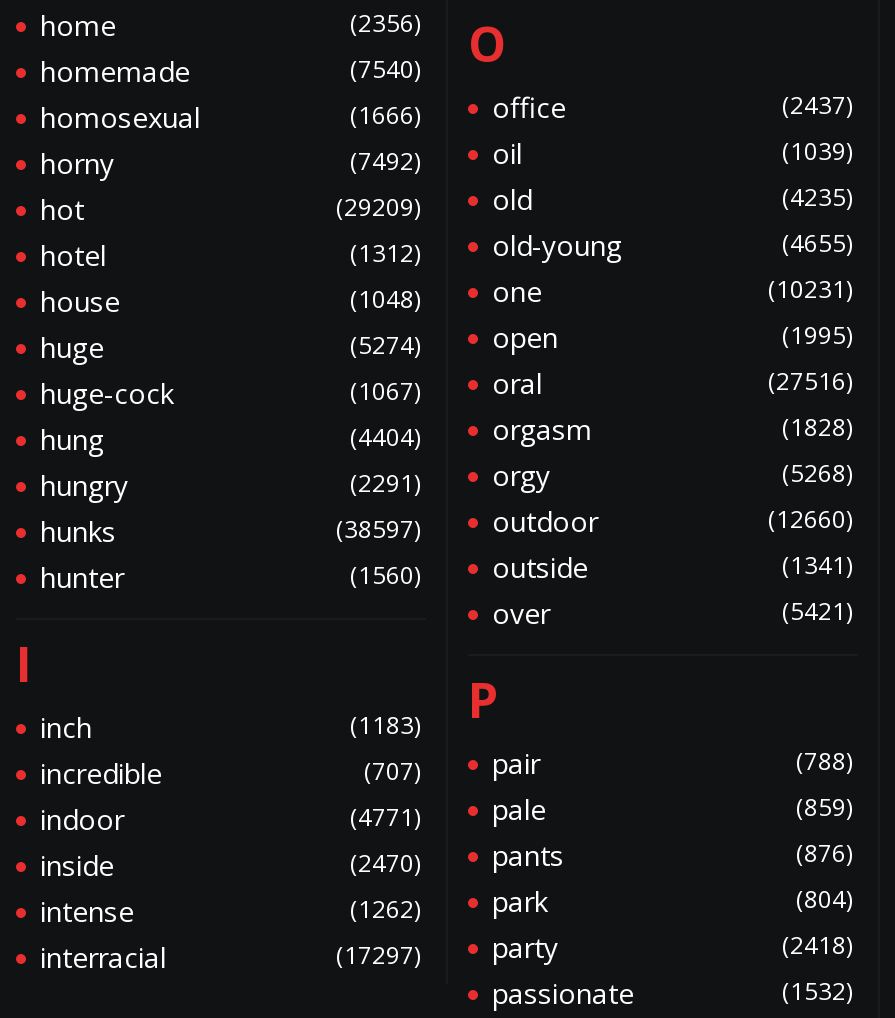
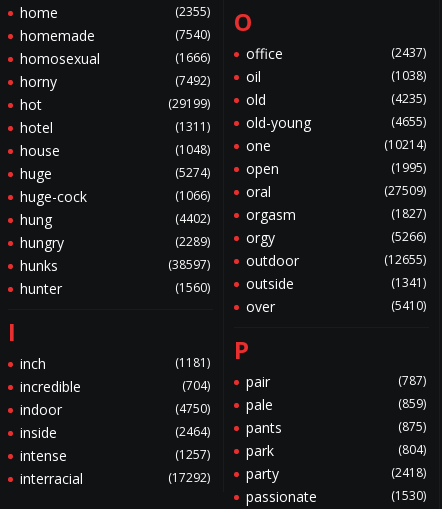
- (2356) (7540) O
+ (2355) (7540) O

- (1039)
+ (1038)

- (29209)
+ (29199)

- (1312)
+ (1311)

- (10231)
+ (10214)

- (1067)
+ (1066)

- (27516)
+ (27509)

- (4404)
+ (4402)

- (1828)
+ (1827)

- (2291)
+ (2289)

- (5268)
+ (5266)

- (12660)
+ (12655)

- (5421)
+ (5410)

- (1183) P
+ (1181) P

- (707)
+ (704)

- (788)
+ (787)

- (4771)
+ (4750)

- (2470)
+ (2464)

- (876)
+ (875)

- (1262)
+ (1257)

- (17297)
+ (17292)

- (1532)
+ (1530)
